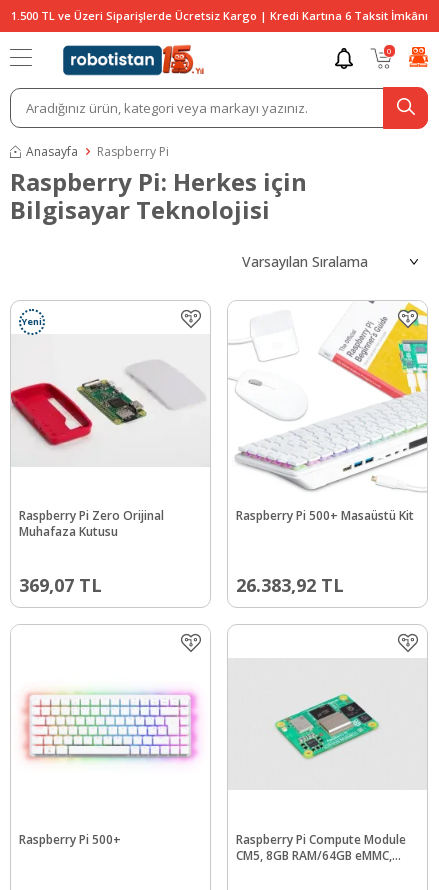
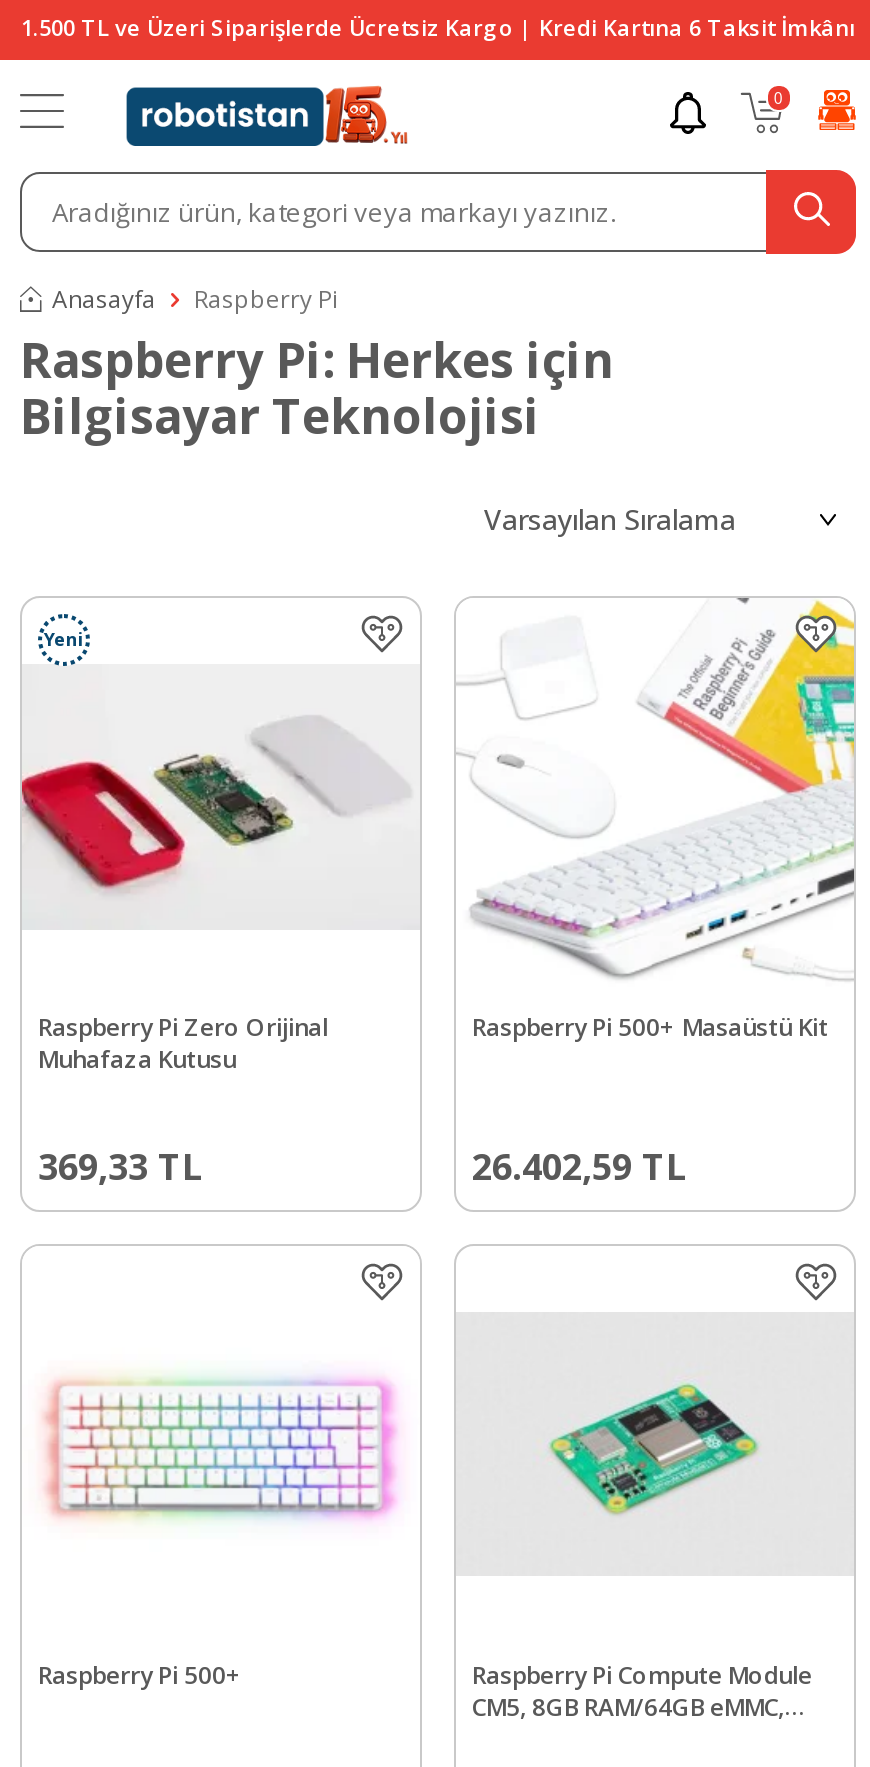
- 369,07 TL
+ 369,33 TL

- 26.383,92 TL
+ 26.402,59 TL
